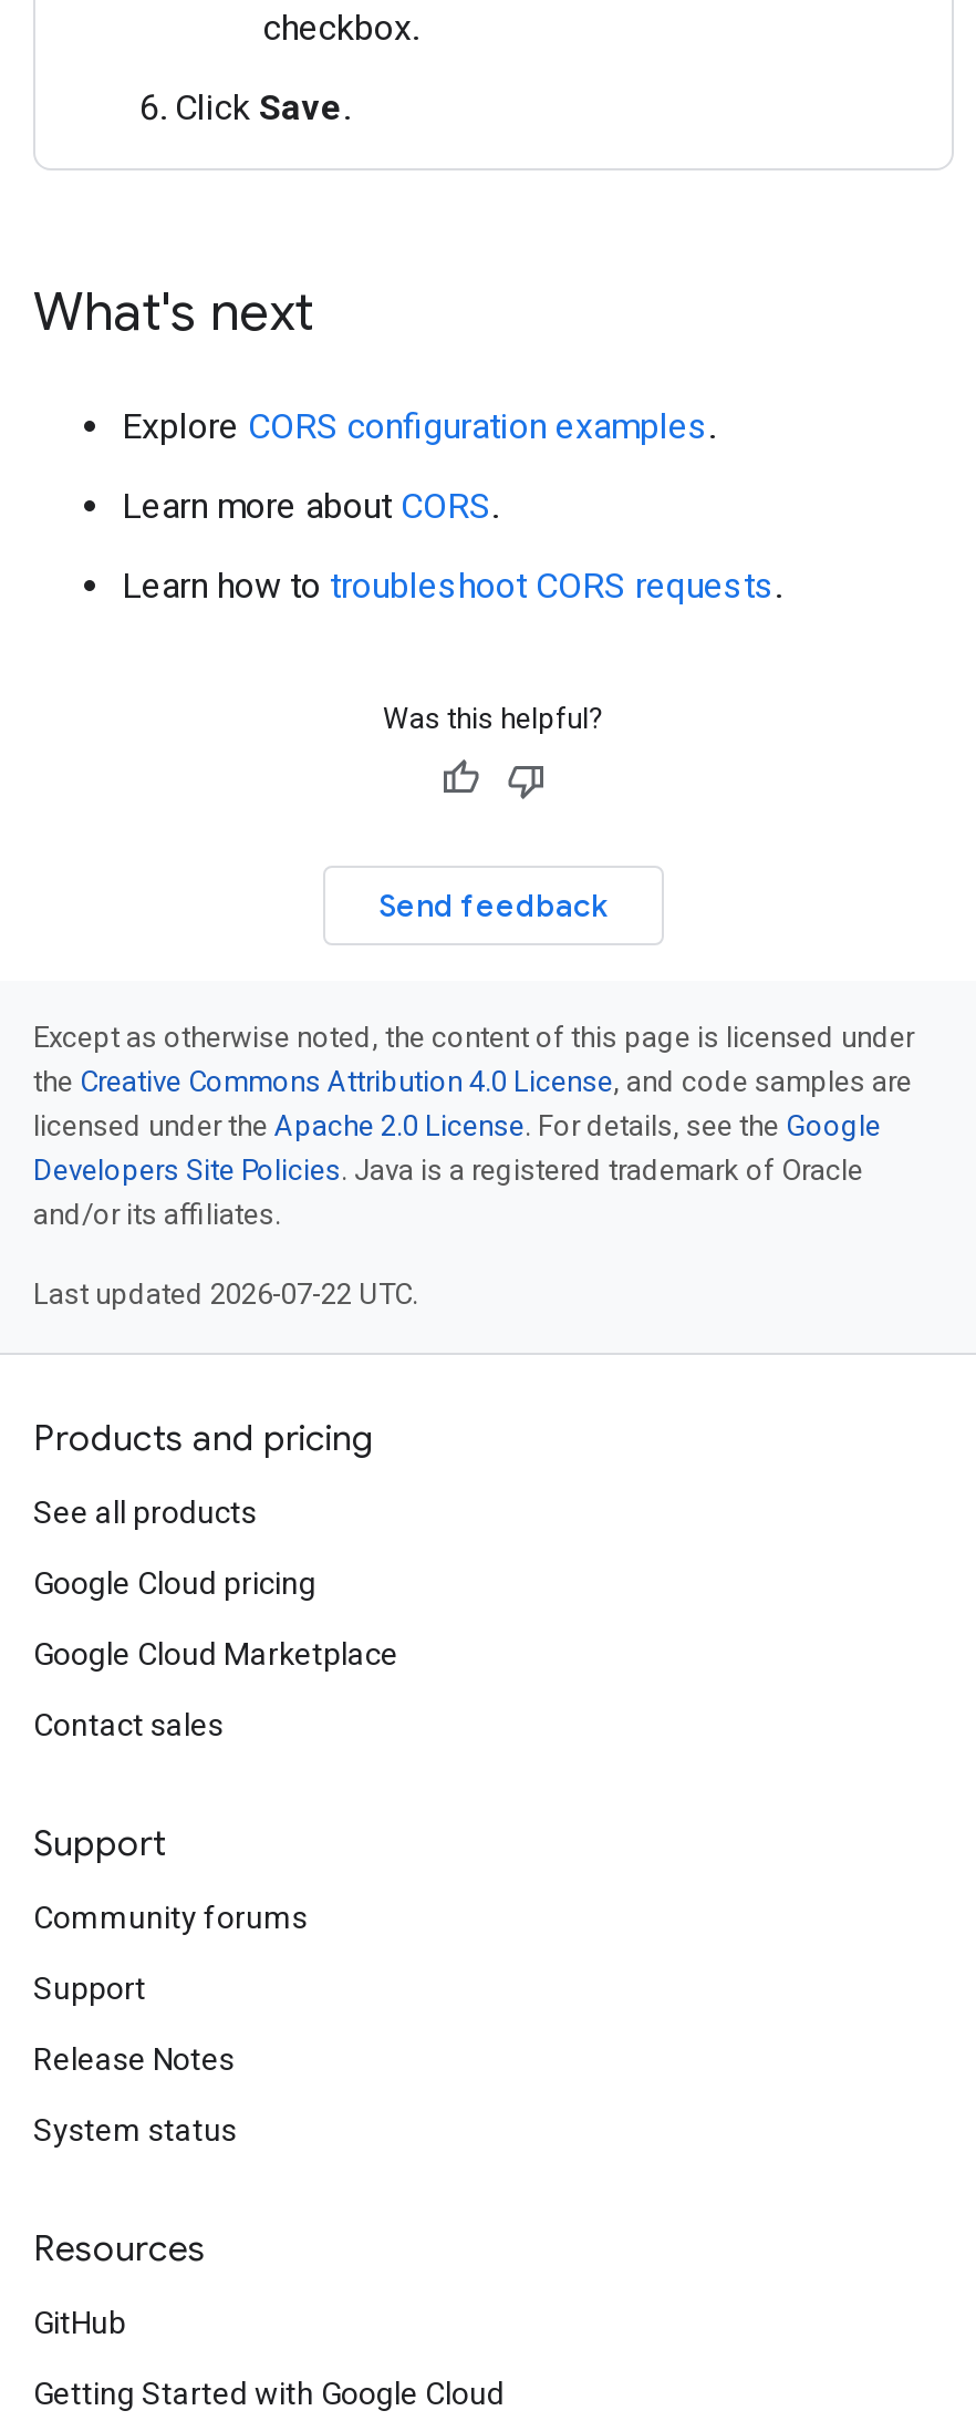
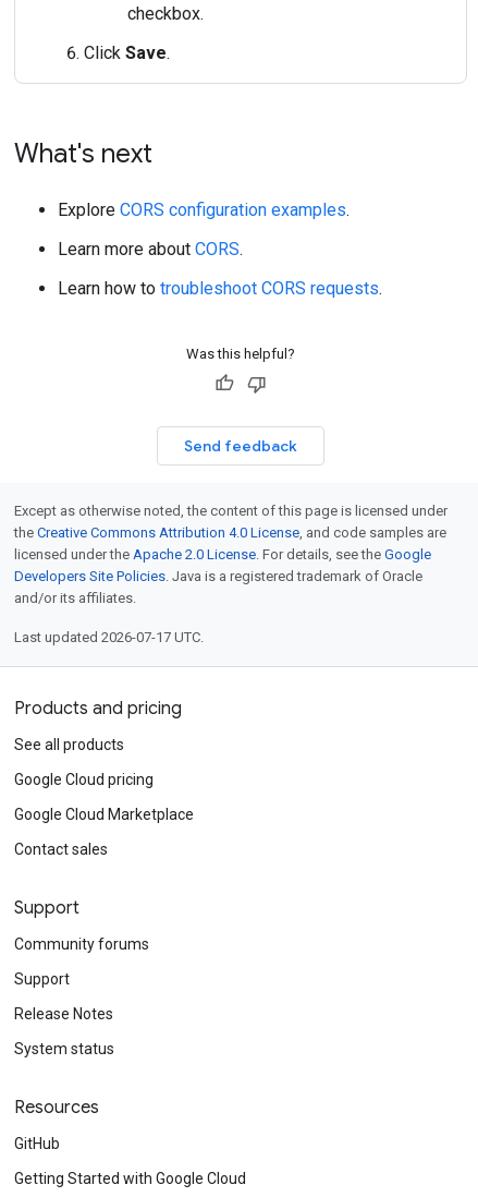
- Last updated 2026-07-22 UTC.
+ Last updated 2026-07-17 UTC.
